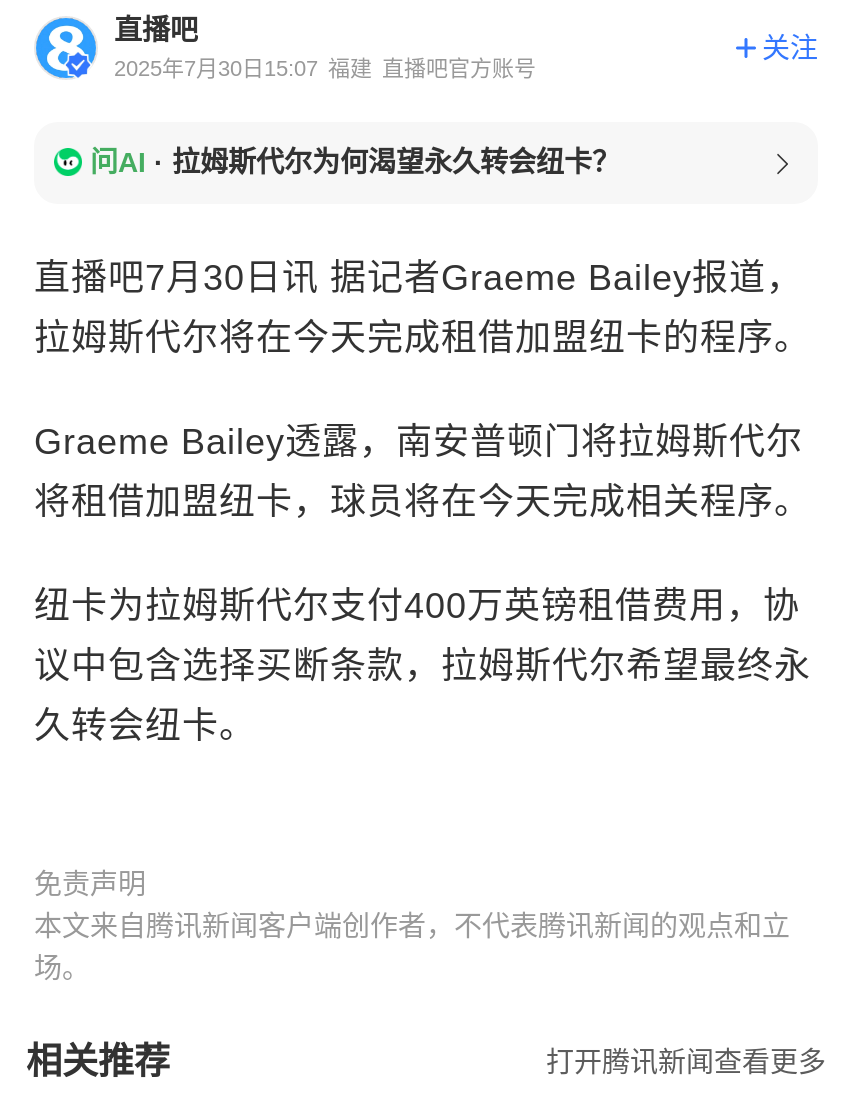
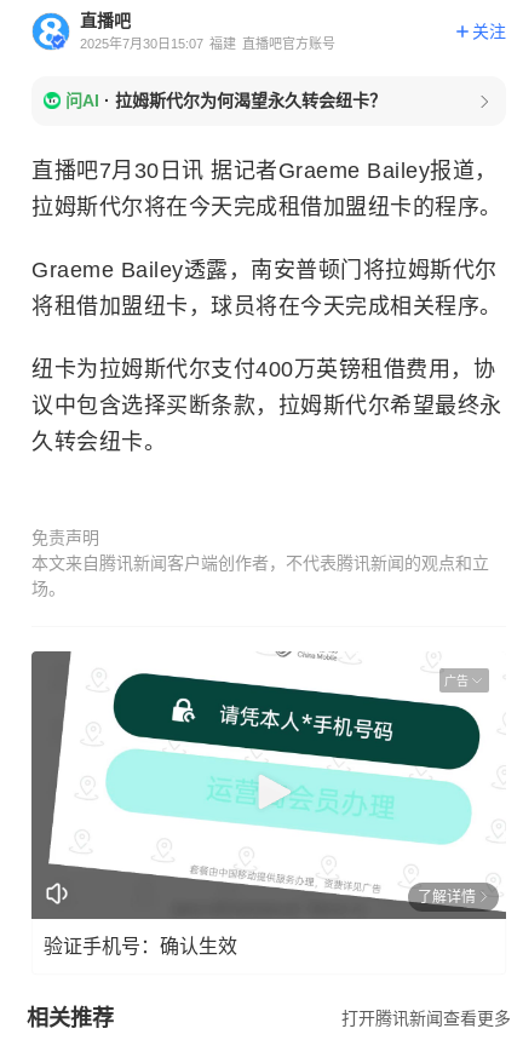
+ [image]
+ 广告

+ 了解详情
+ 验证手机号：确认生效
